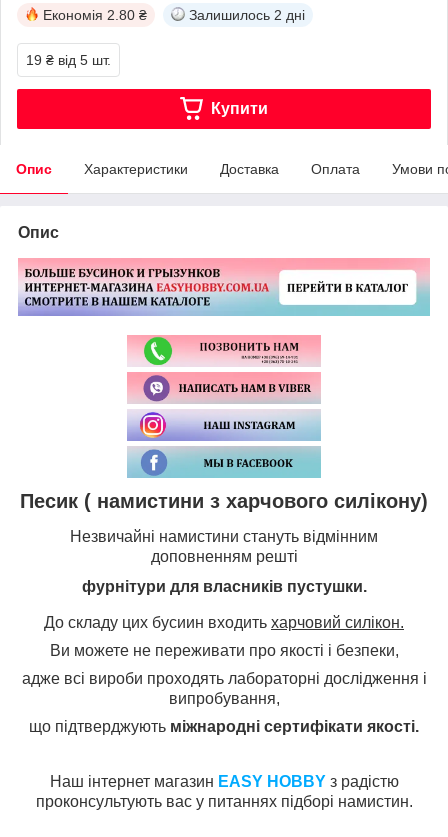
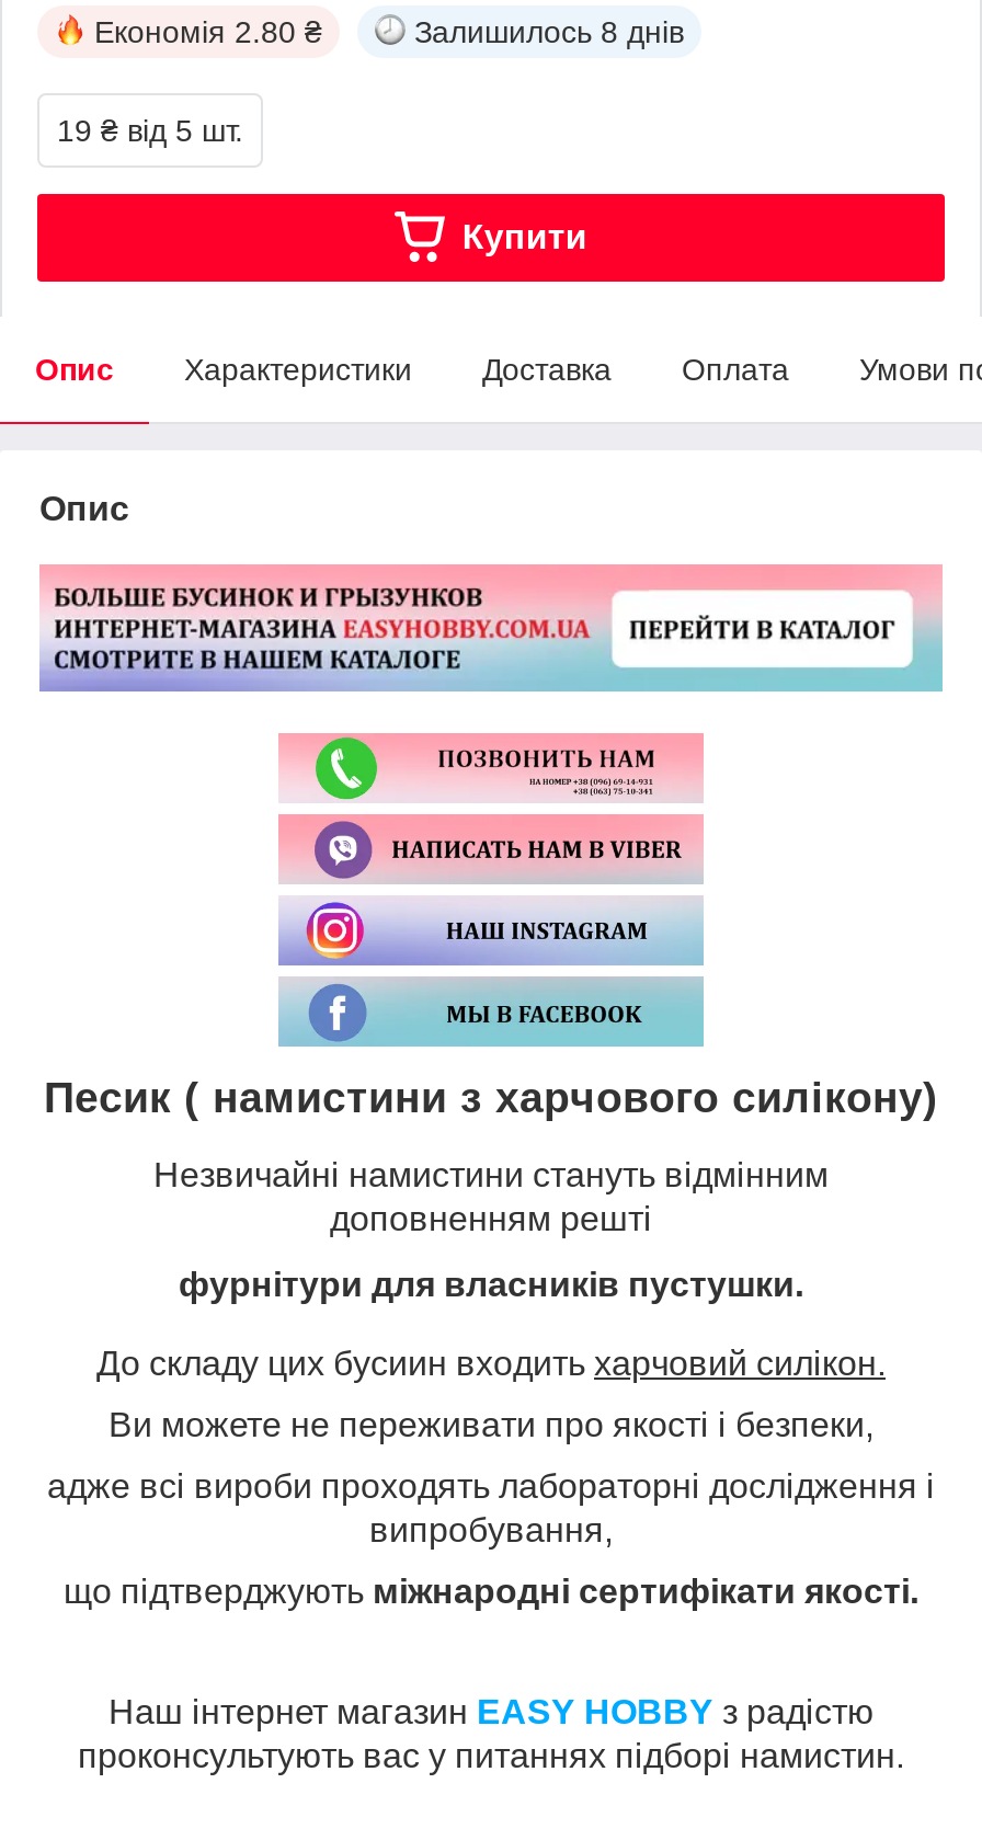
- Залишилось 2 дні
+ Залишилось 8 днів
